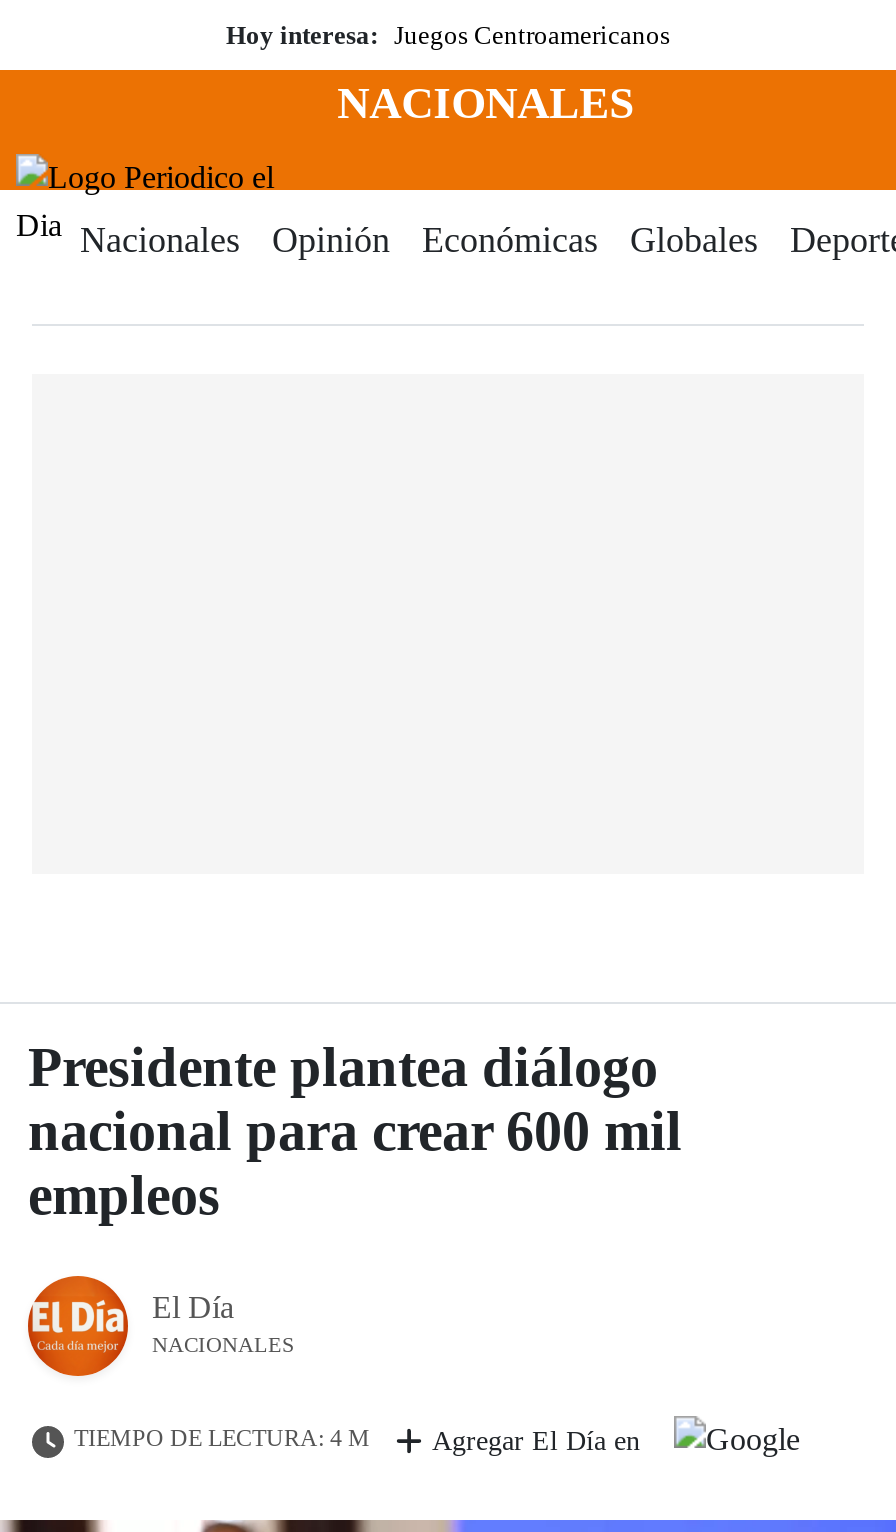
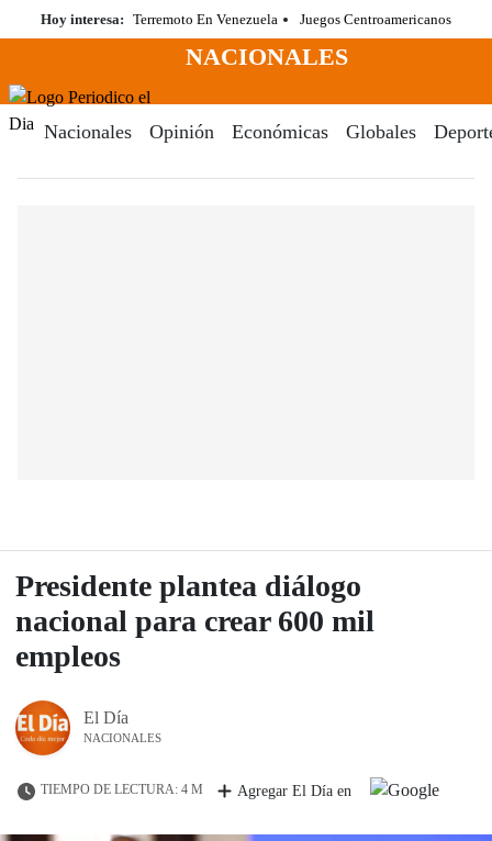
- Hoy interesa: Juegos Centroamericanos
+ Hoy interesa: Terremoto En Venezuela
+ Juegos Centroamericanos
